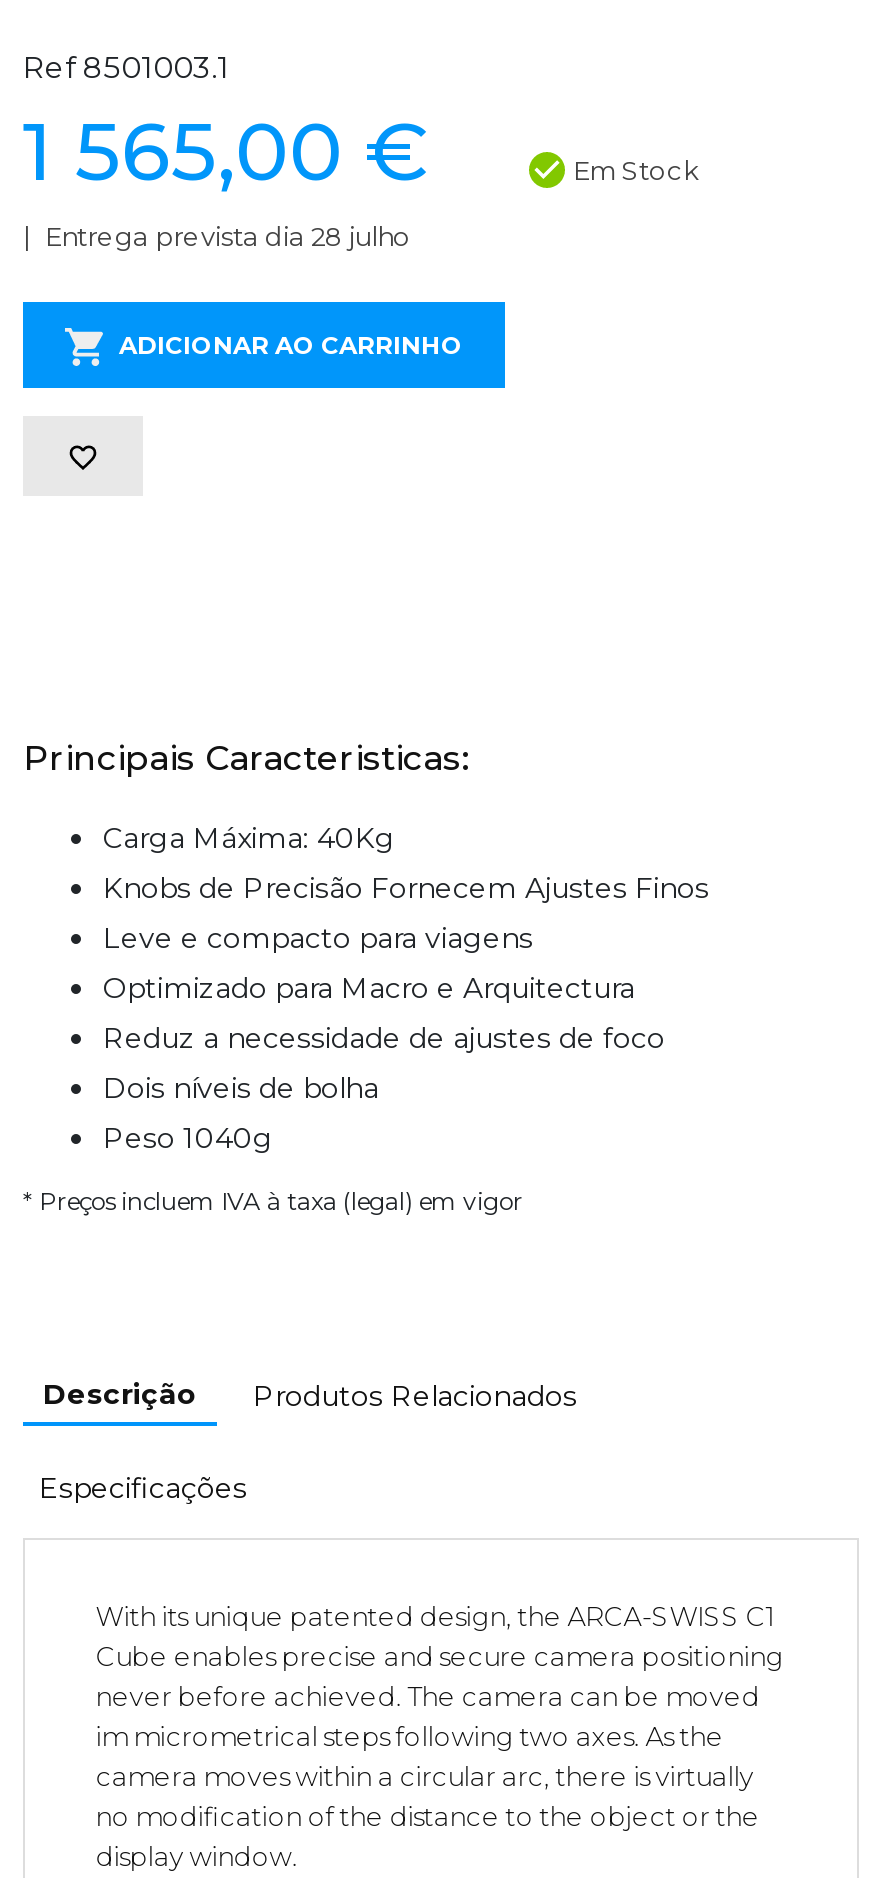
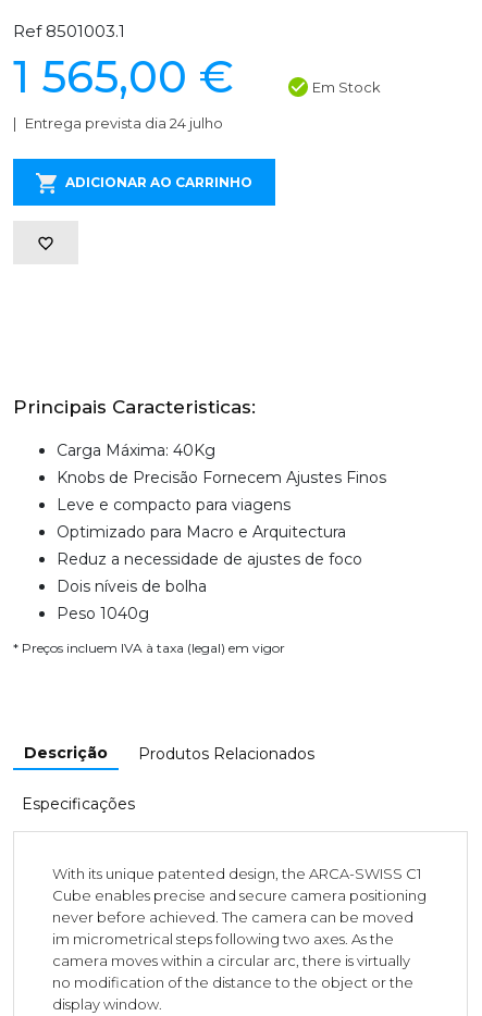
- Entrega prevista dia 28 julho
+ Entrega prevista dia 24 julho
